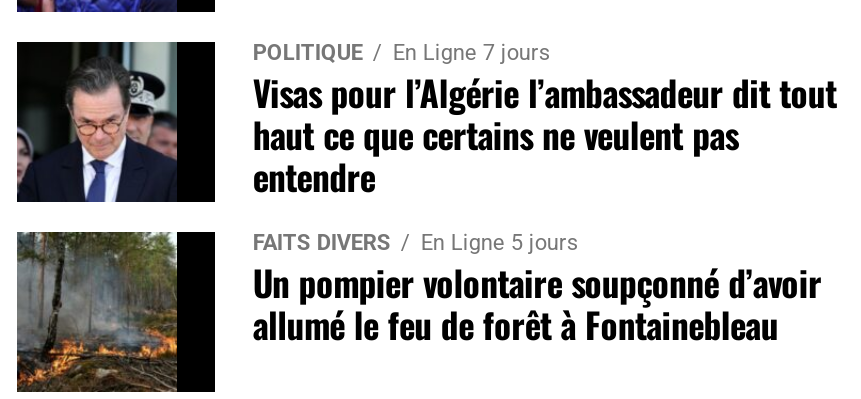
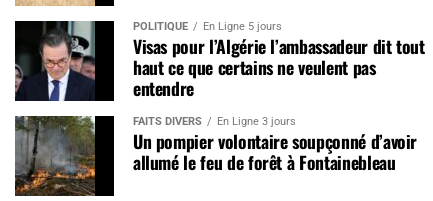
- En Ligne 7 jours

moved up: En Ligne 5 jours

+ En Ligne 3 jours
